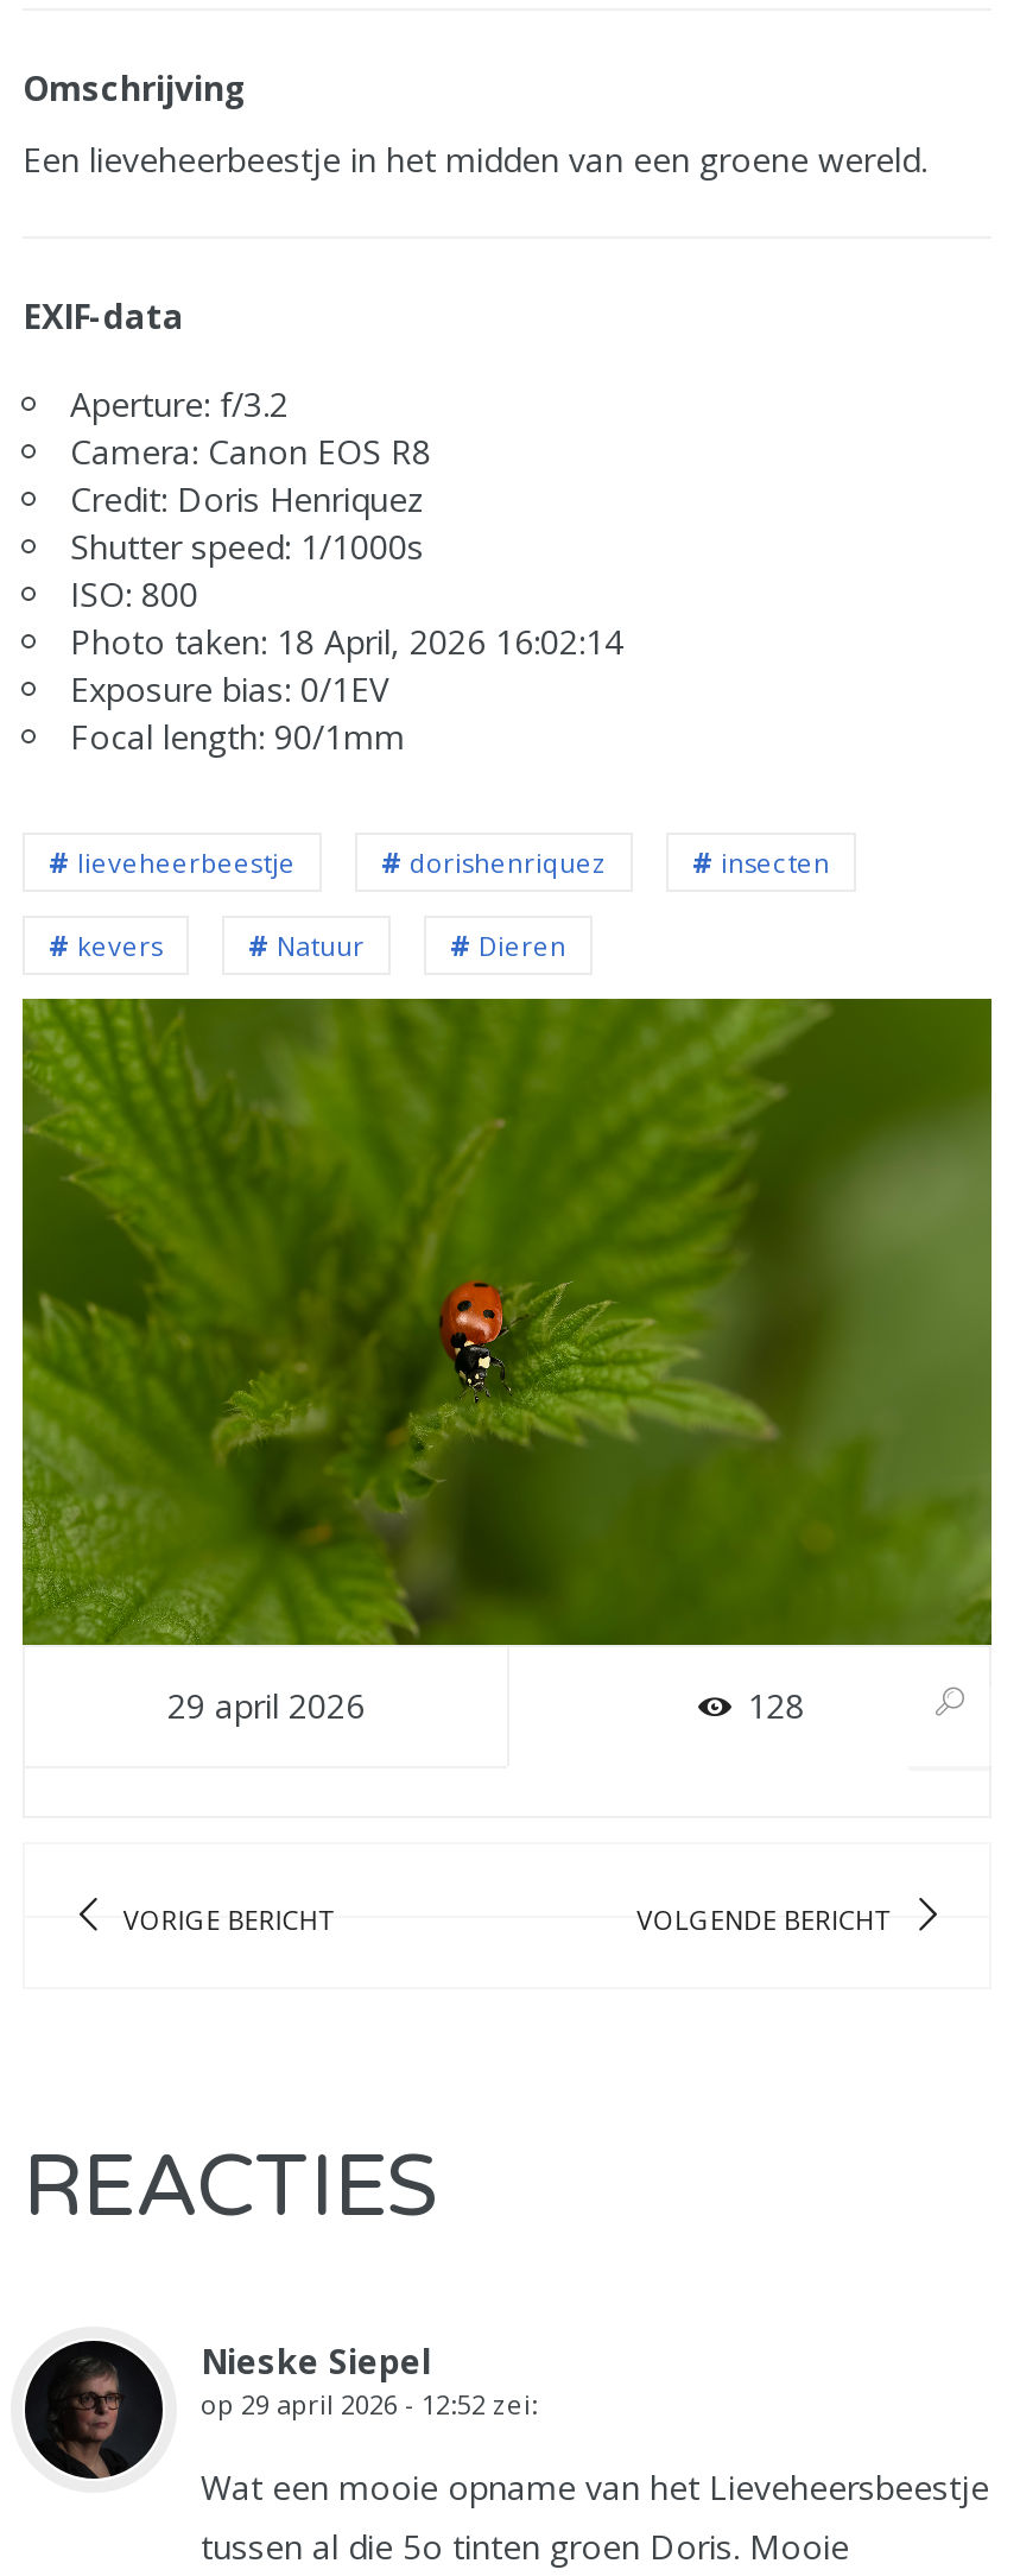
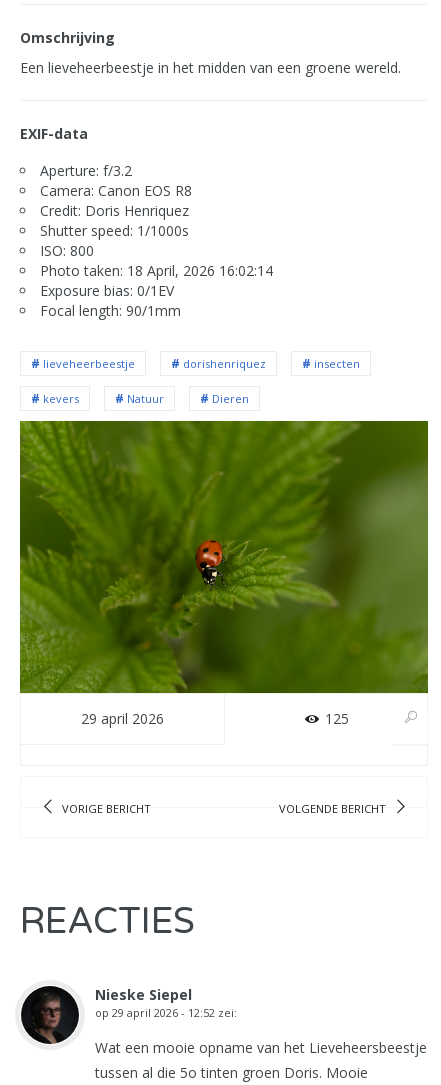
- 128
+ 125
